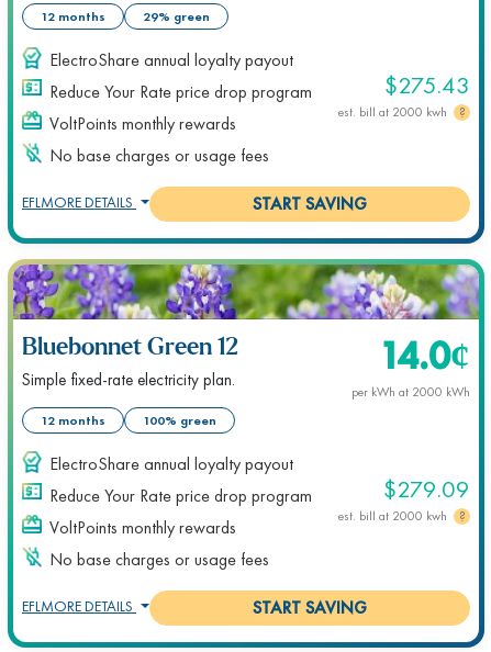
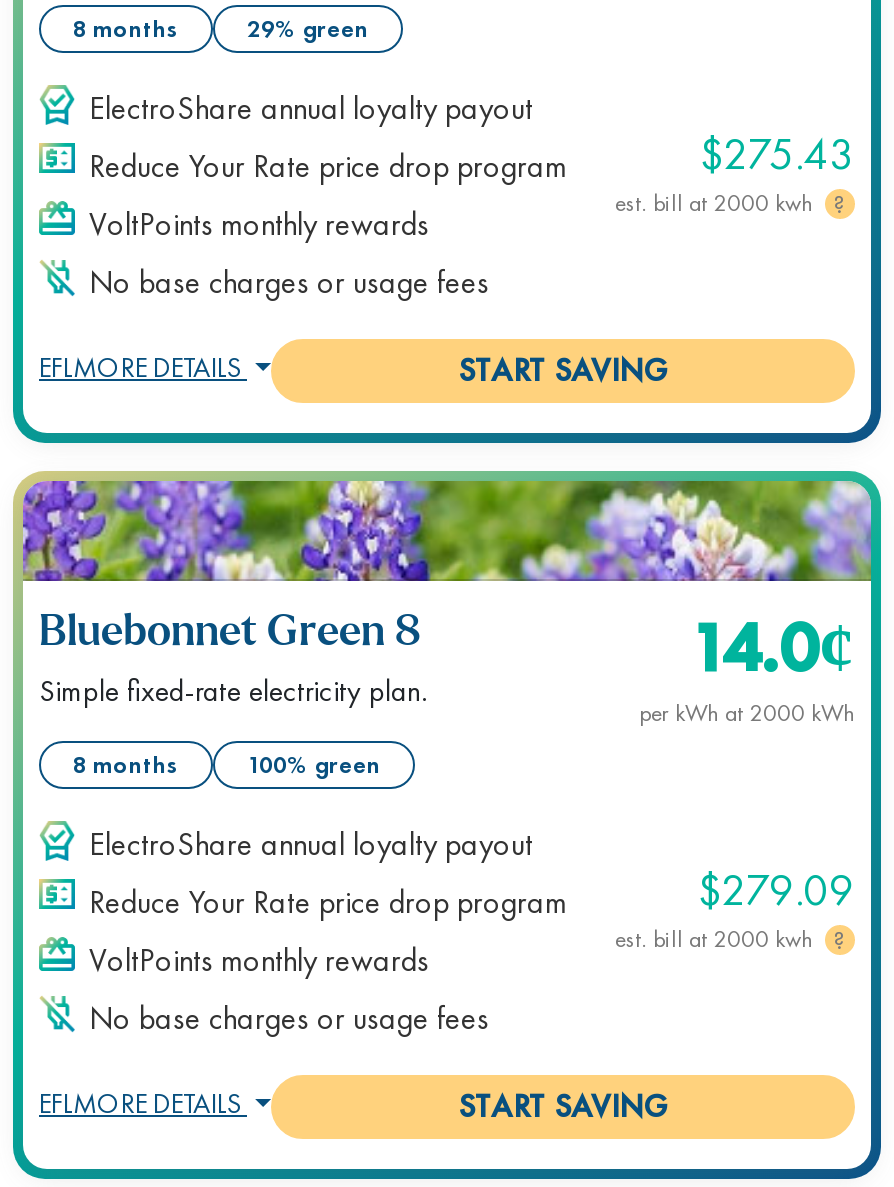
- 12 months
+ 8 months

- Bluebonnet Green 12
+ Bluebonnet Green 8

- 12 months
+ 8 months
